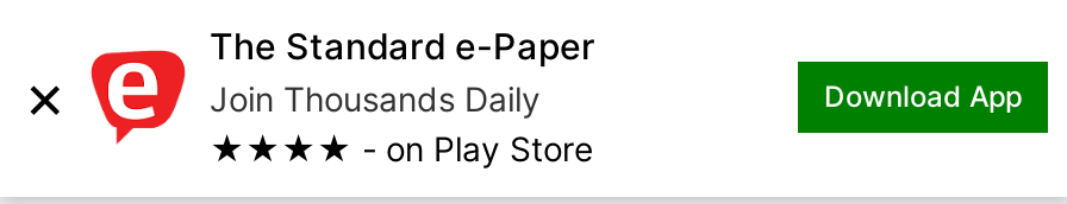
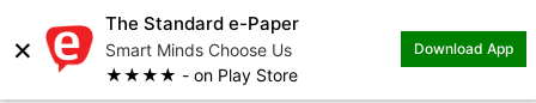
- Join Thousands Daily
+ Smart Minds Choose Us
